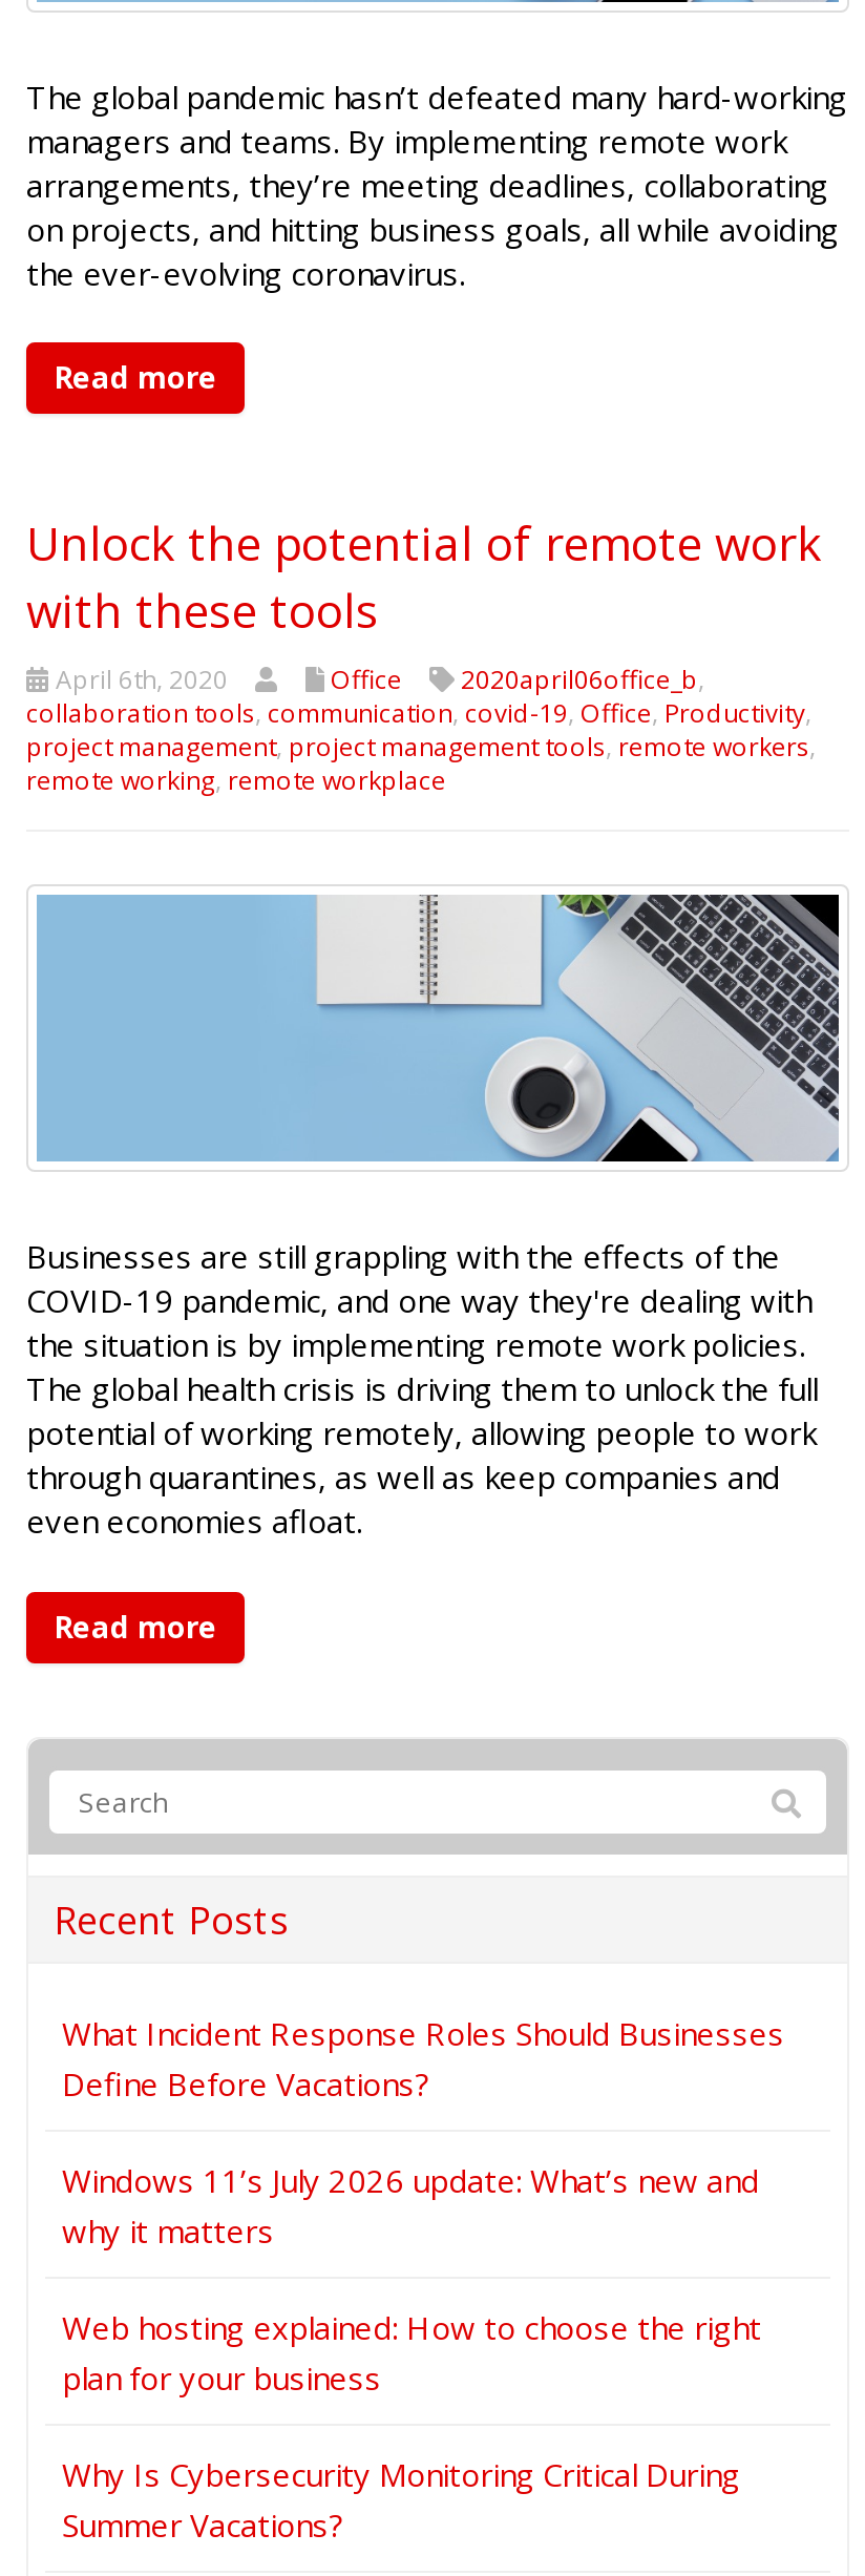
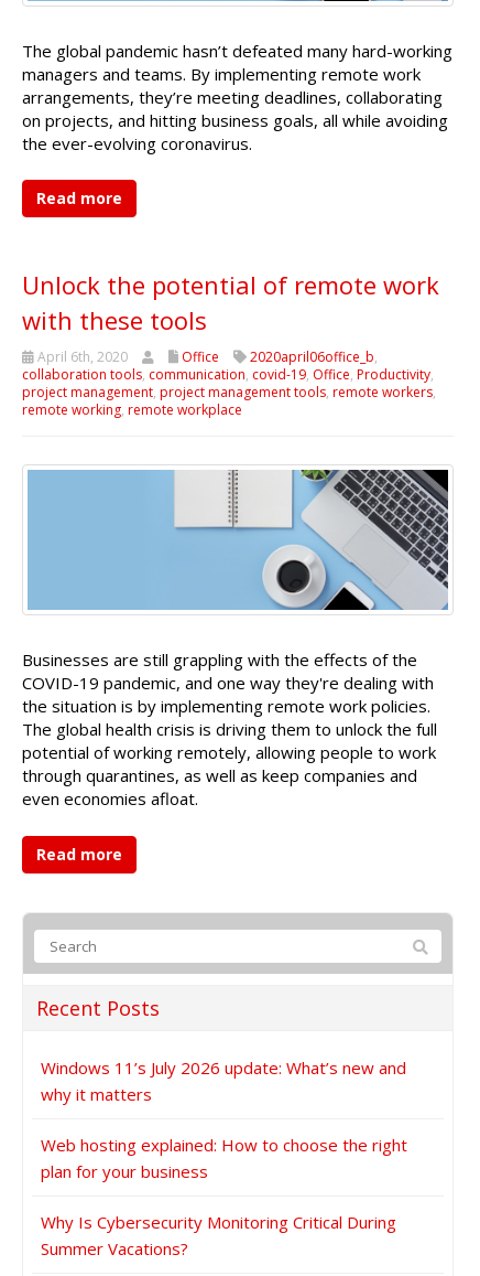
- What Incident Response Roles Should Businesses
- Define Before Vacations?
